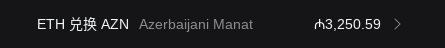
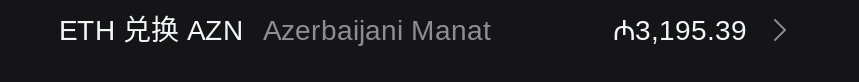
- ₼3,250.59
+ ₼3,195.39
